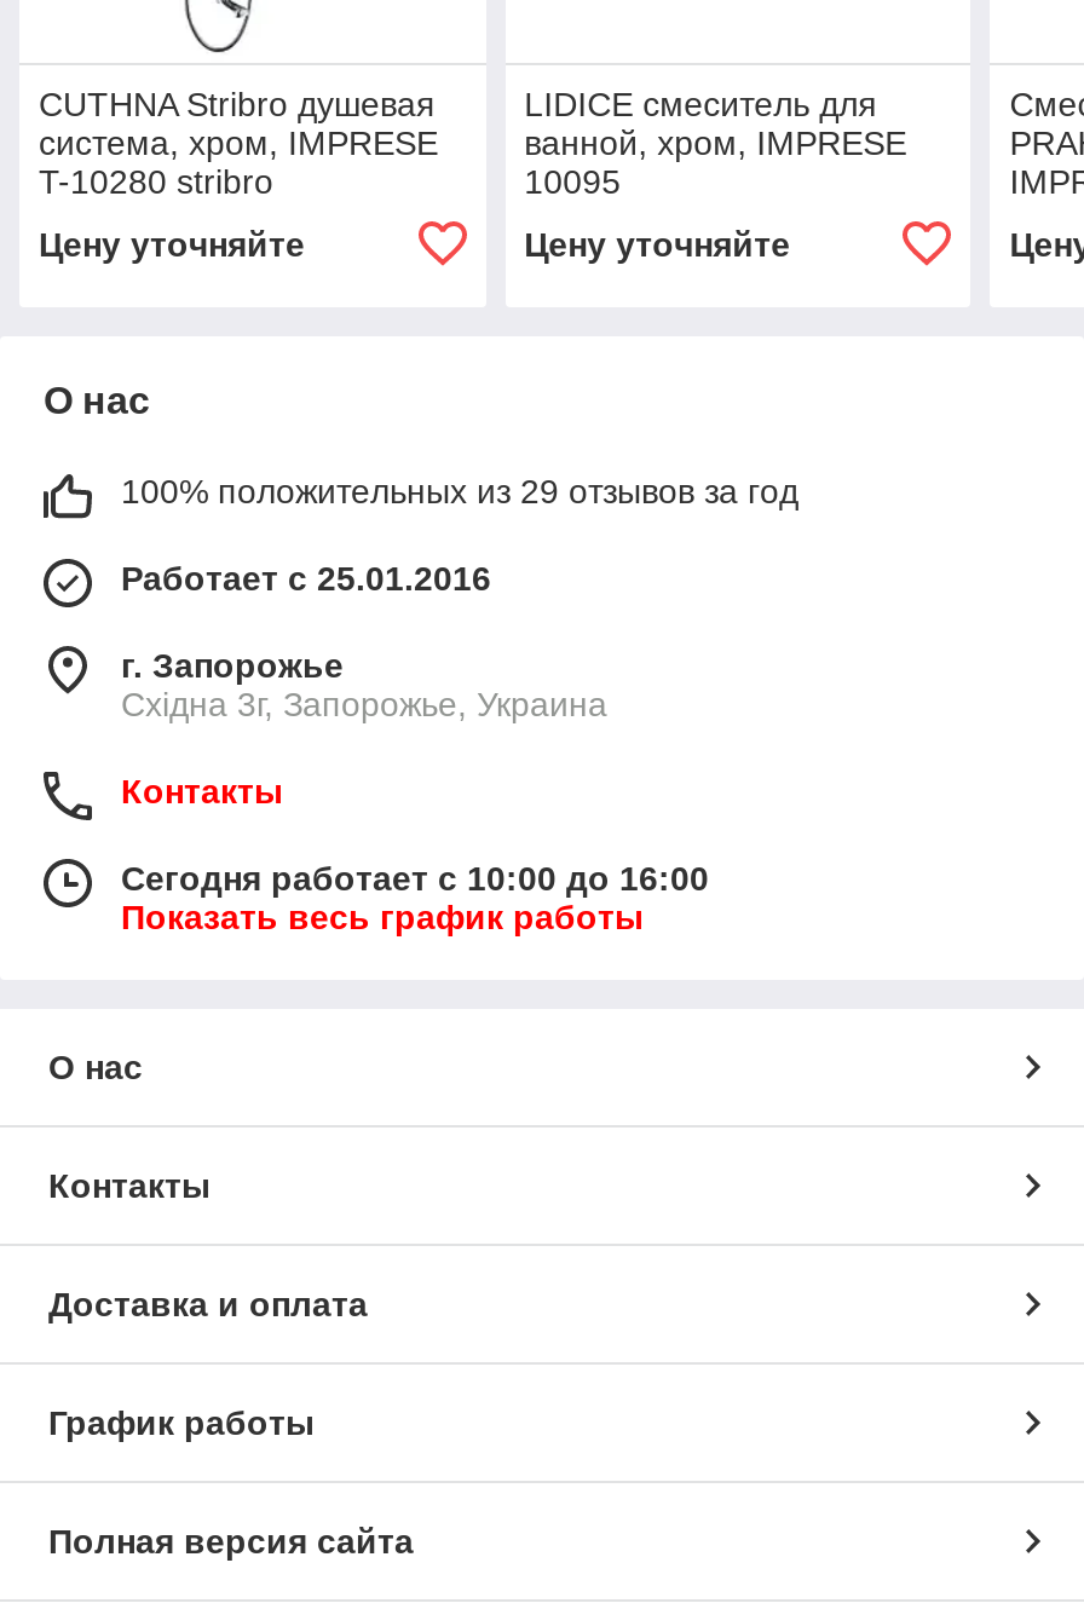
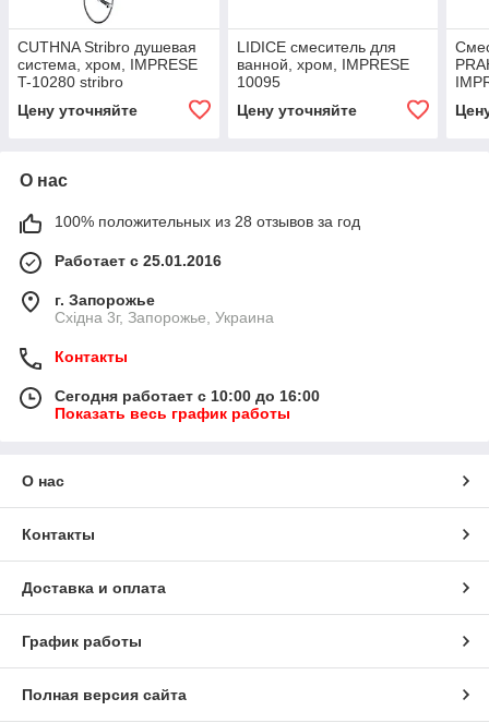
- 100% положительных из 29 отзывов за год
+ 100% положительных из 28 отзывов за год
